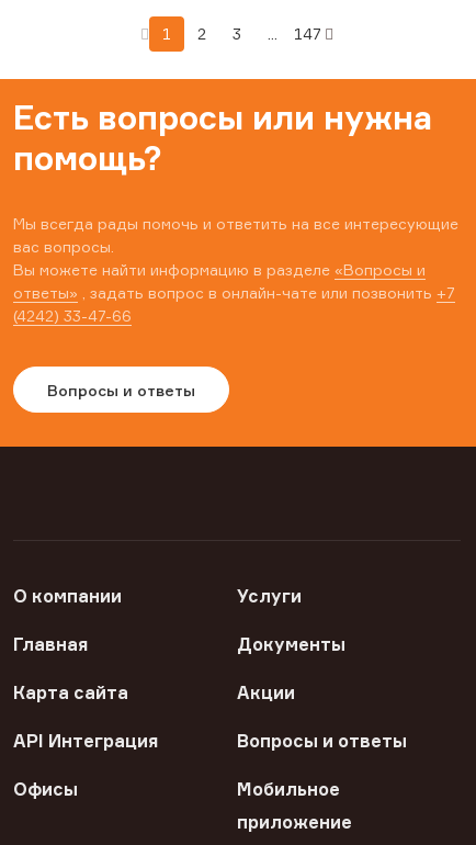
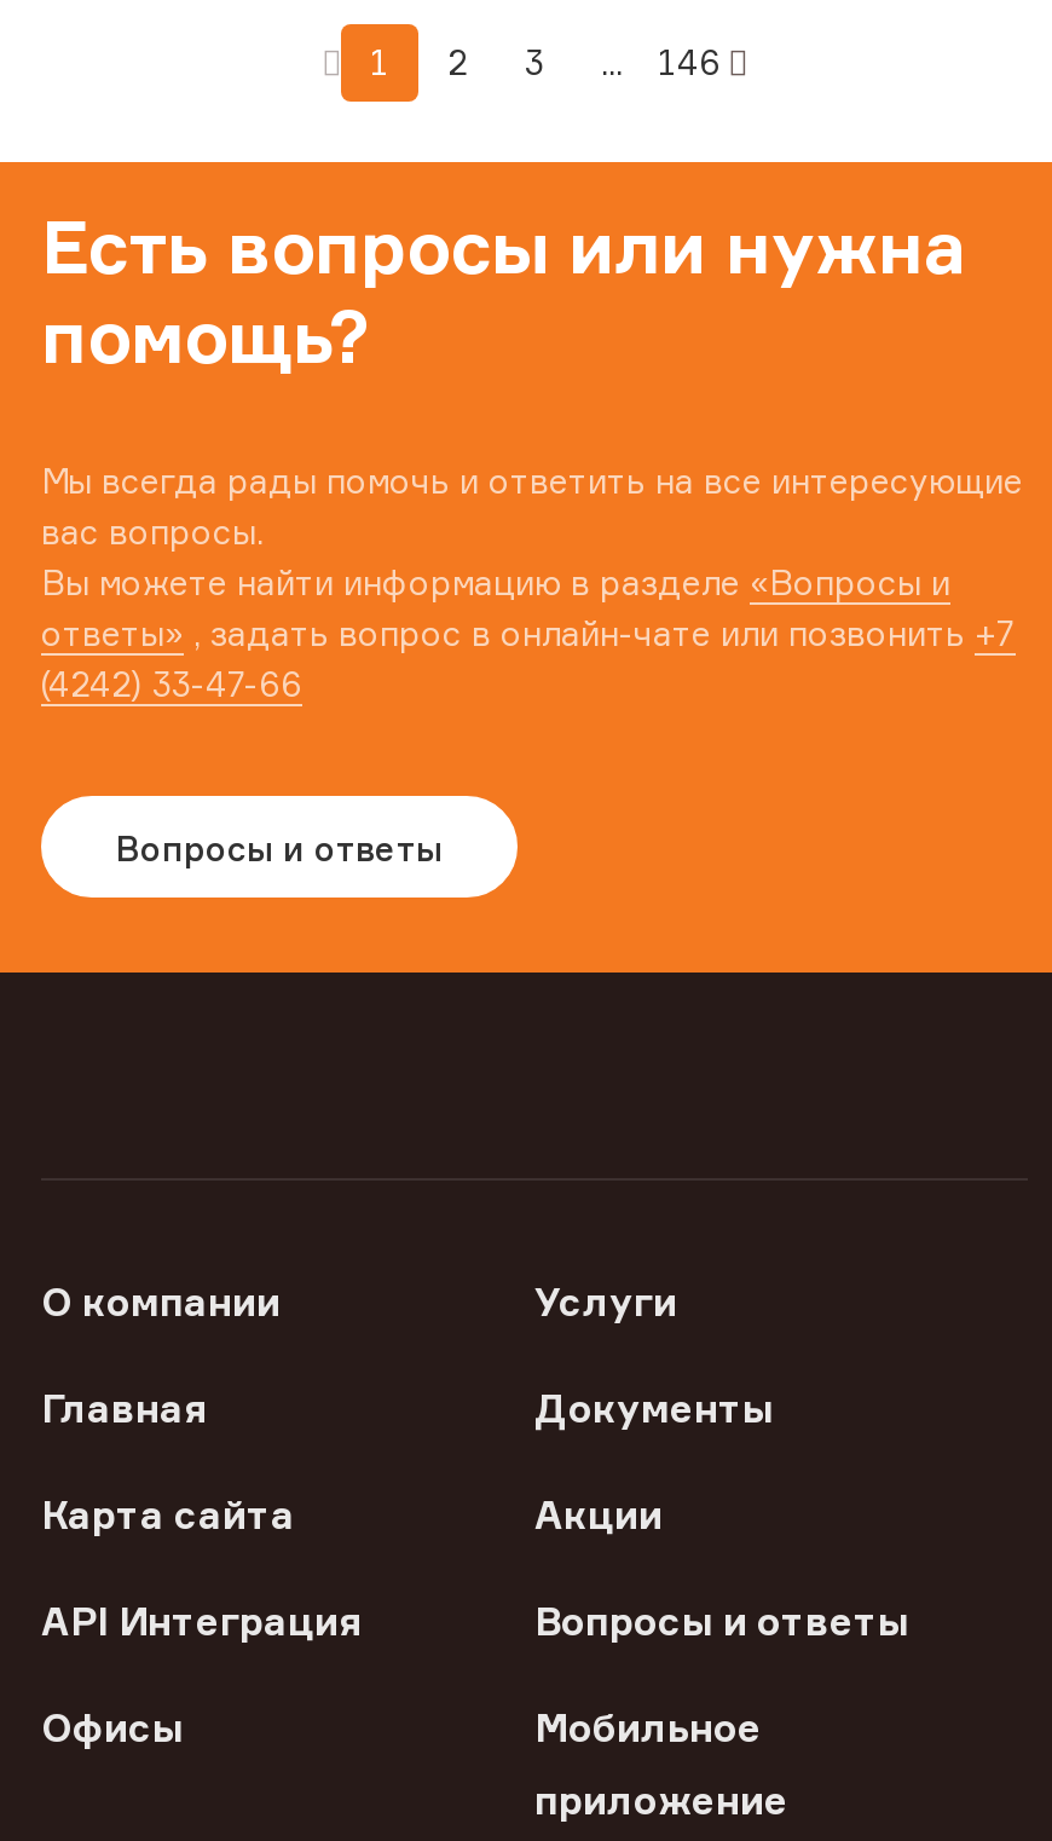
- 147
+ 146
